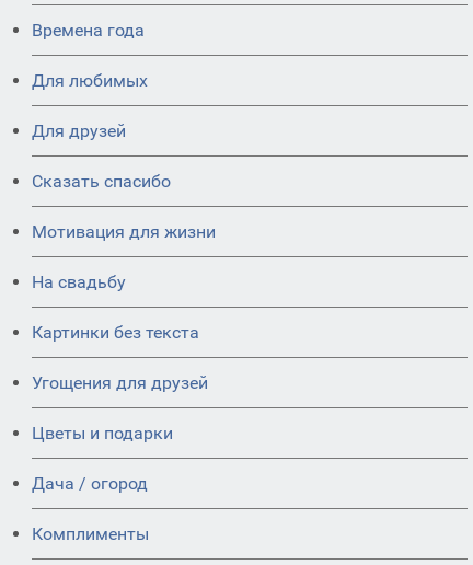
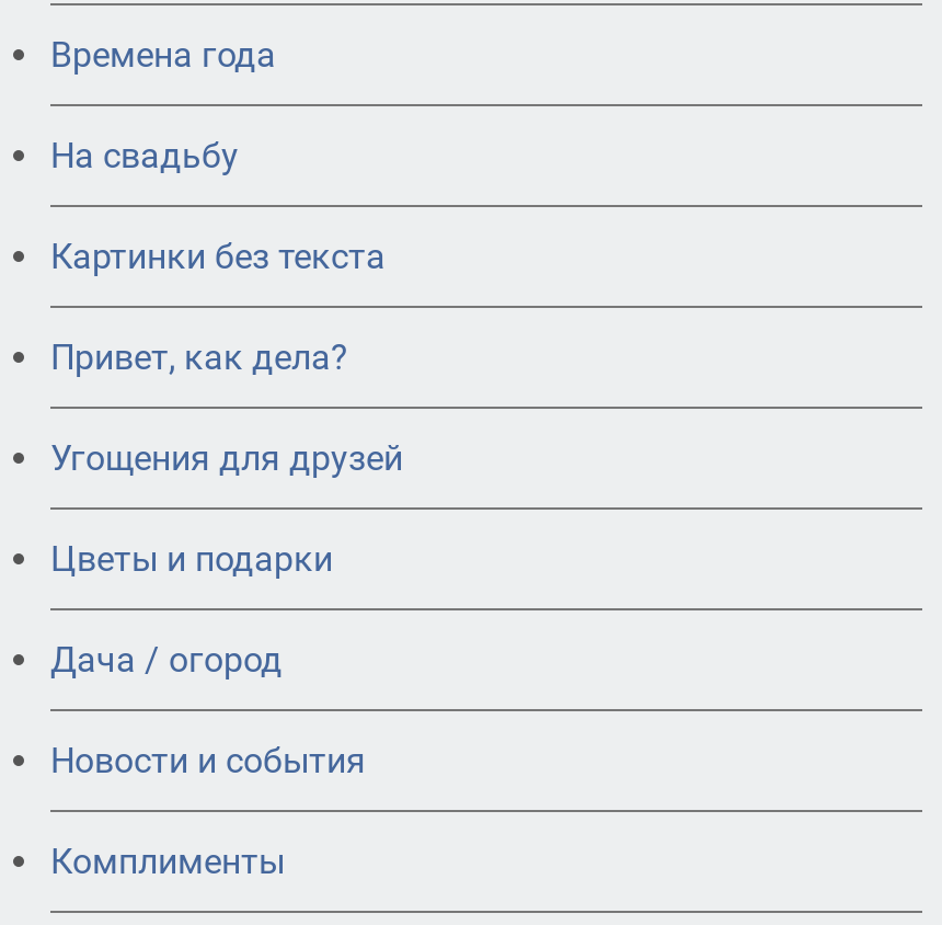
- Для любимых
- Для друзей
- Сказать спасибо
- Мотивация для жизни

moved up: На свадьбу | Картинки без текста

+ Привет, как дела?

moved up: Угощения для друзей | Цветы и подарки | Дача / огород

+ Новости и события
